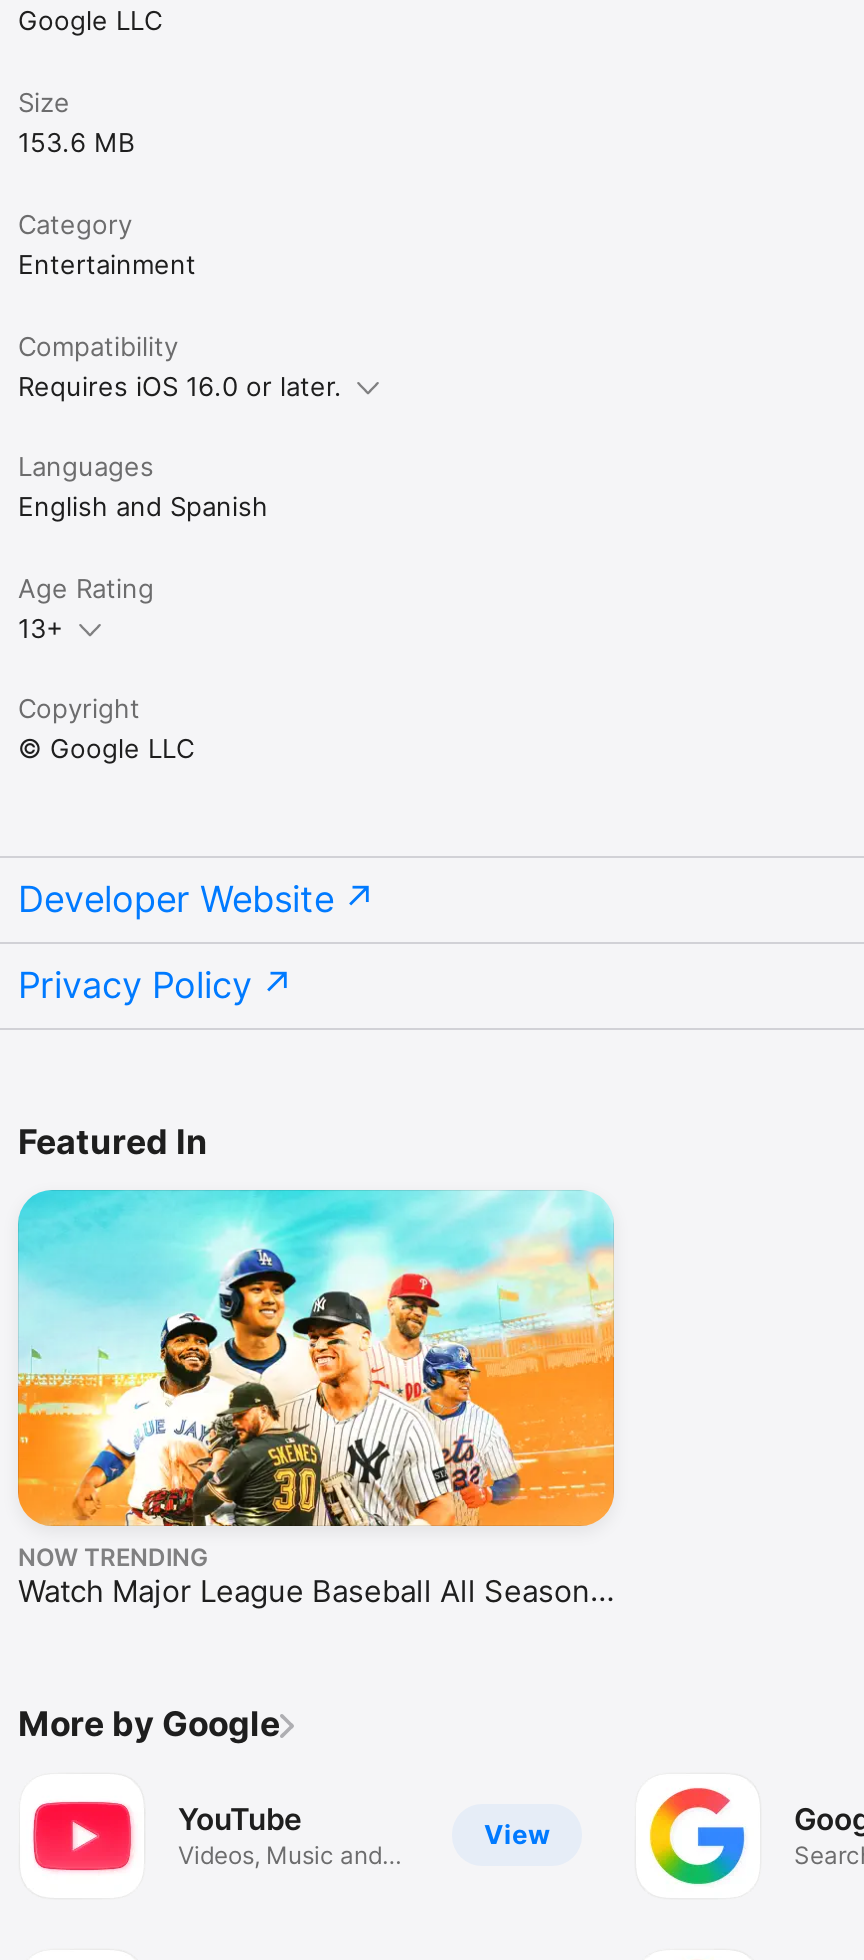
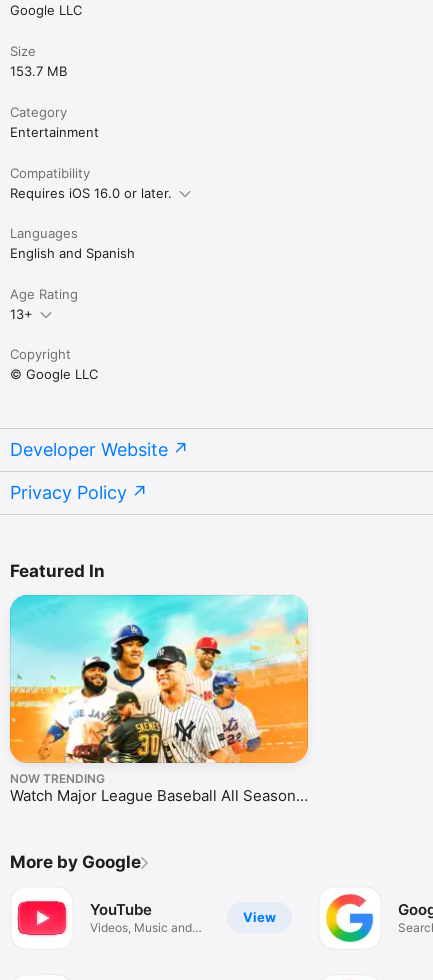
- 153.6 MB
+ 153.7 MB
